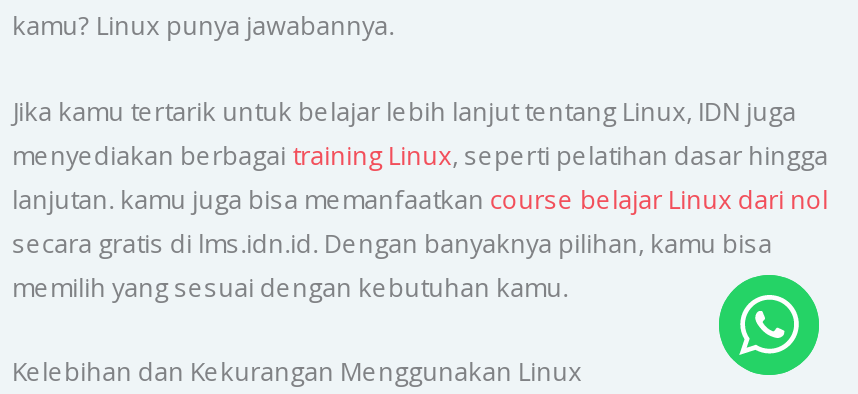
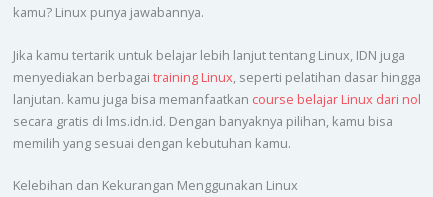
- [image]
